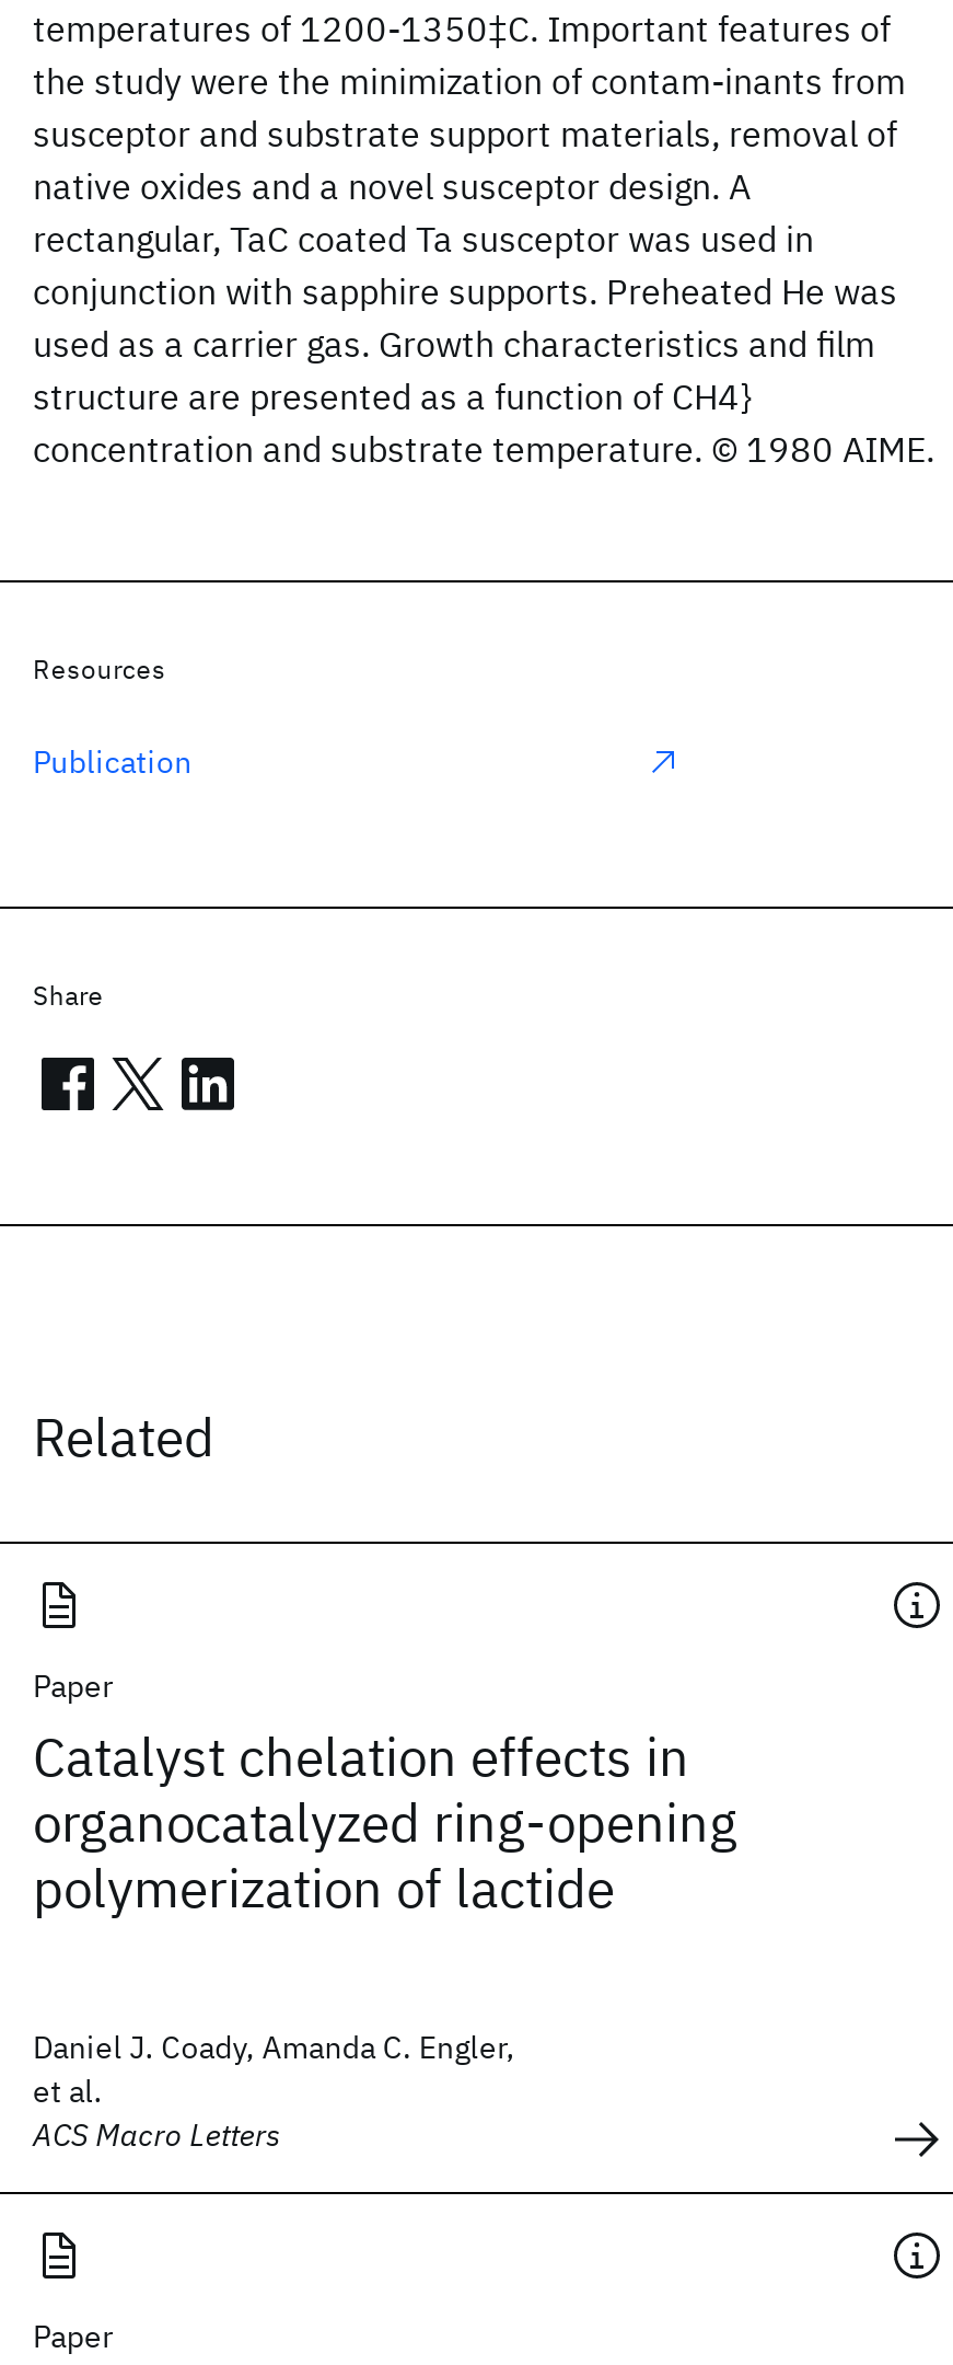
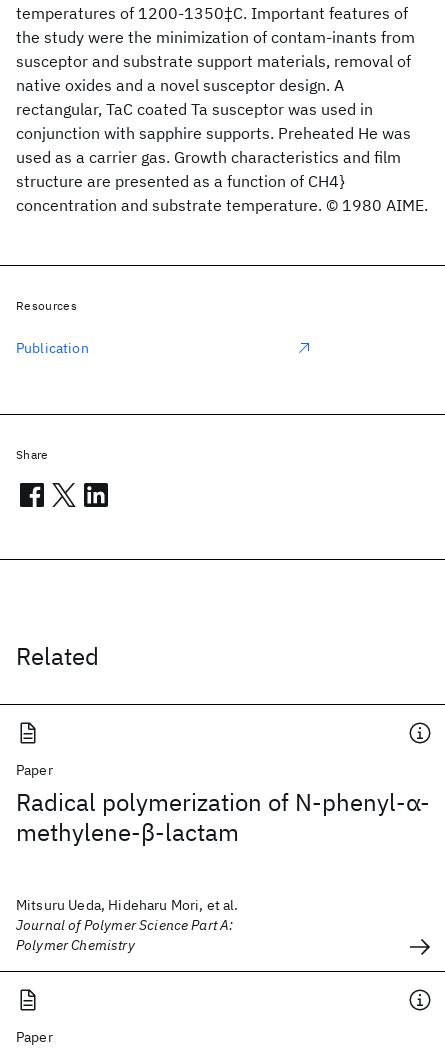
- Catalyst chelation effects in
- organocatalyzed ring-opening
- polymerization of lactide
+ Radical polymerization of N‐phenyl‐α‐
+ methylene‐β‐lactam

- Daniel J. Coady, Amanda C. Engler,
- et al.
- ACS Macro Letters
+ Mitsuru Ueda, Hideharu Mori, et al.
+ Journal of Polymer Science Part A:
+ Polymer Chemistry
